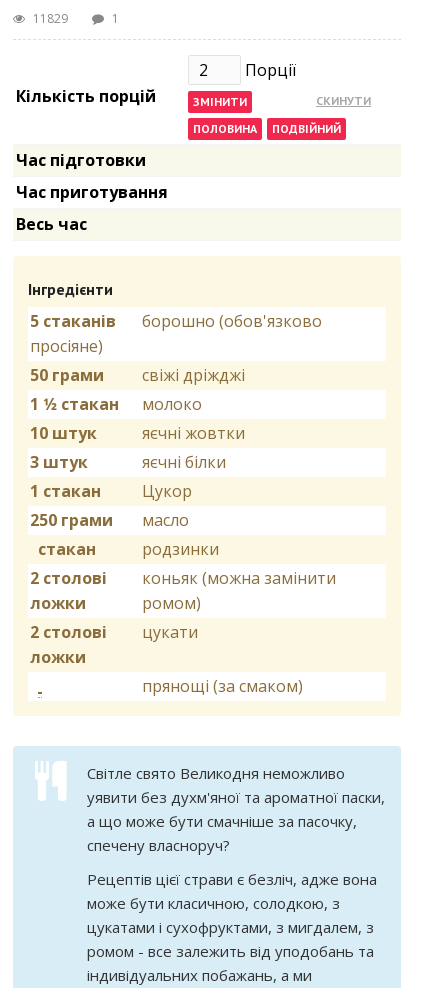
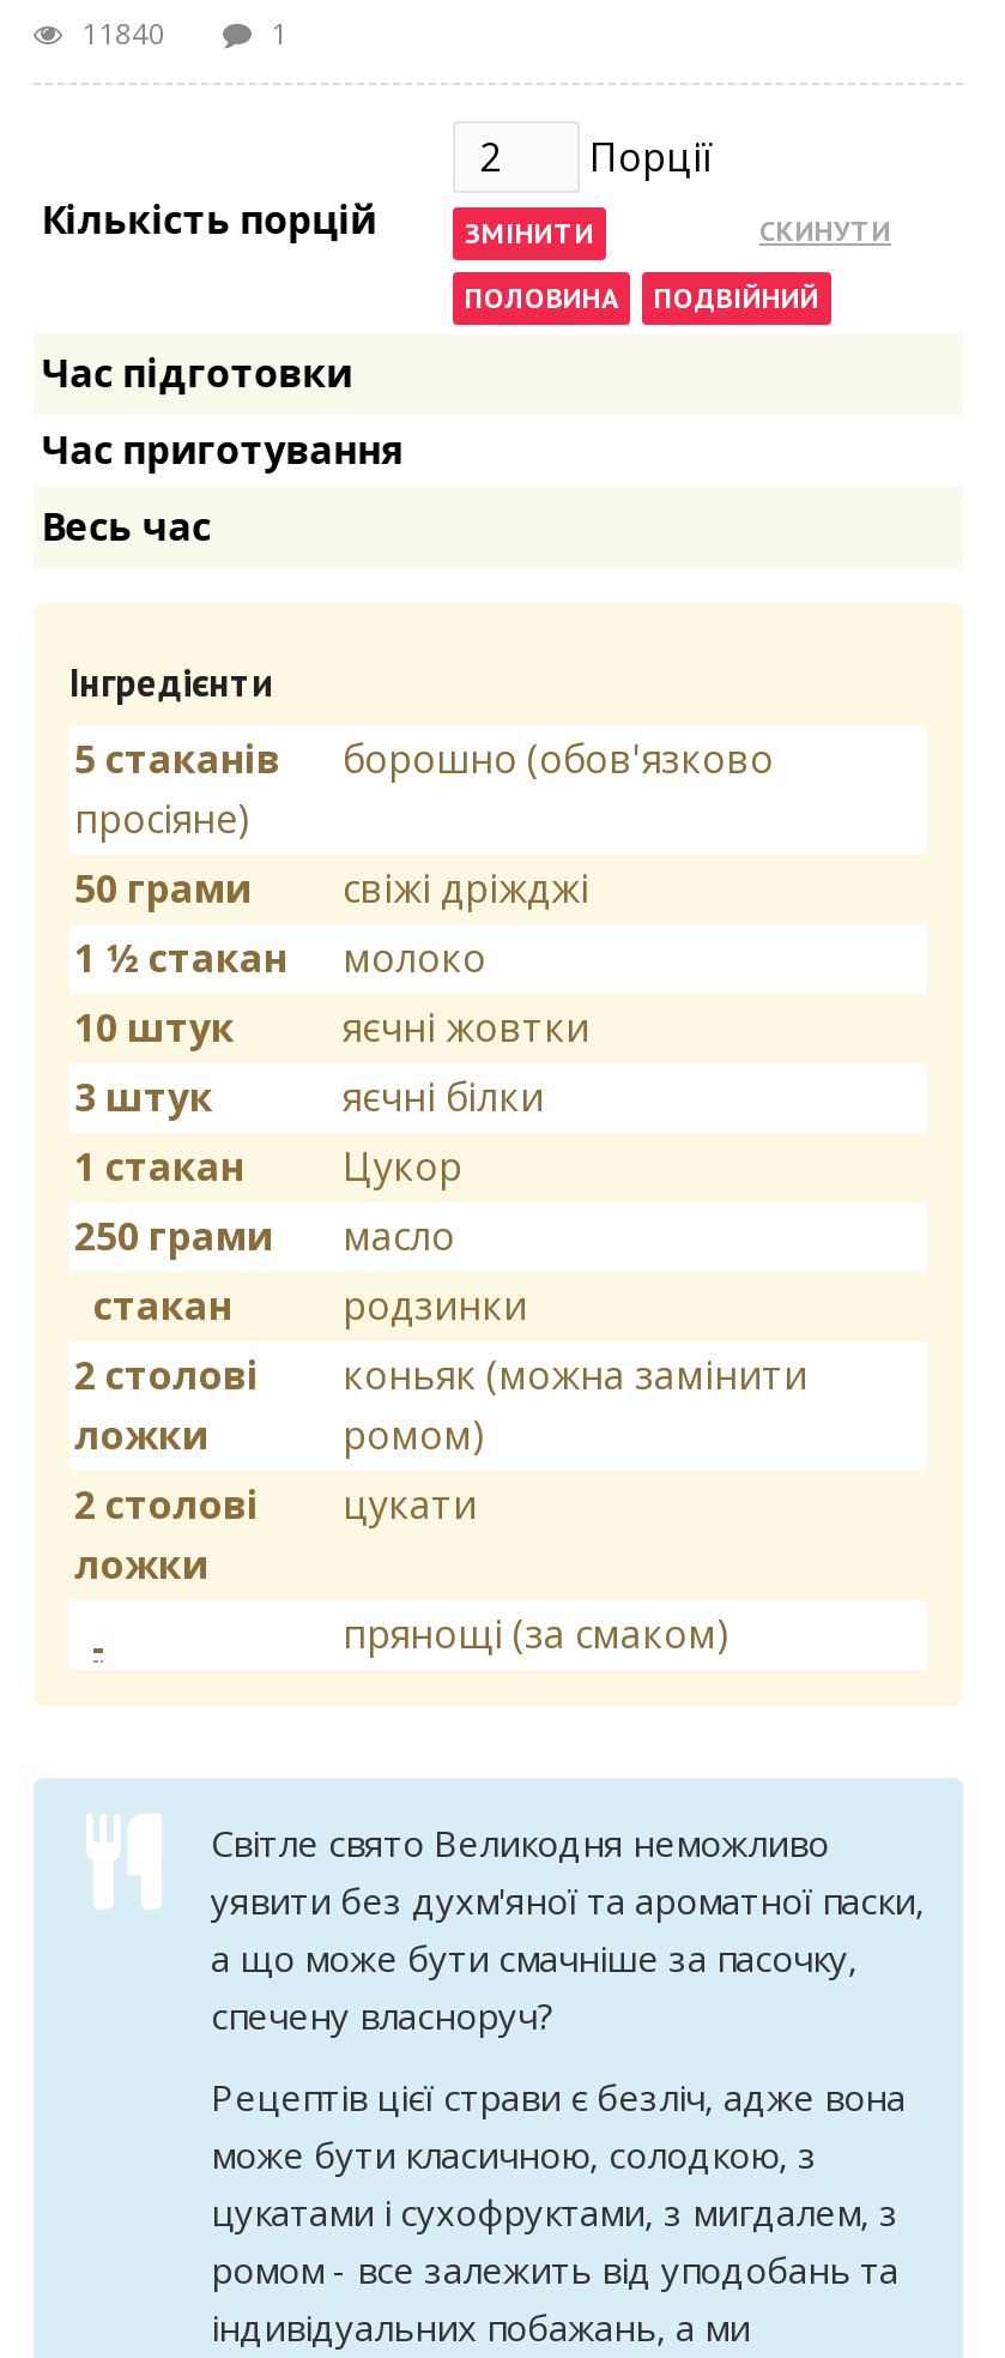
- 11829
+ 11840
